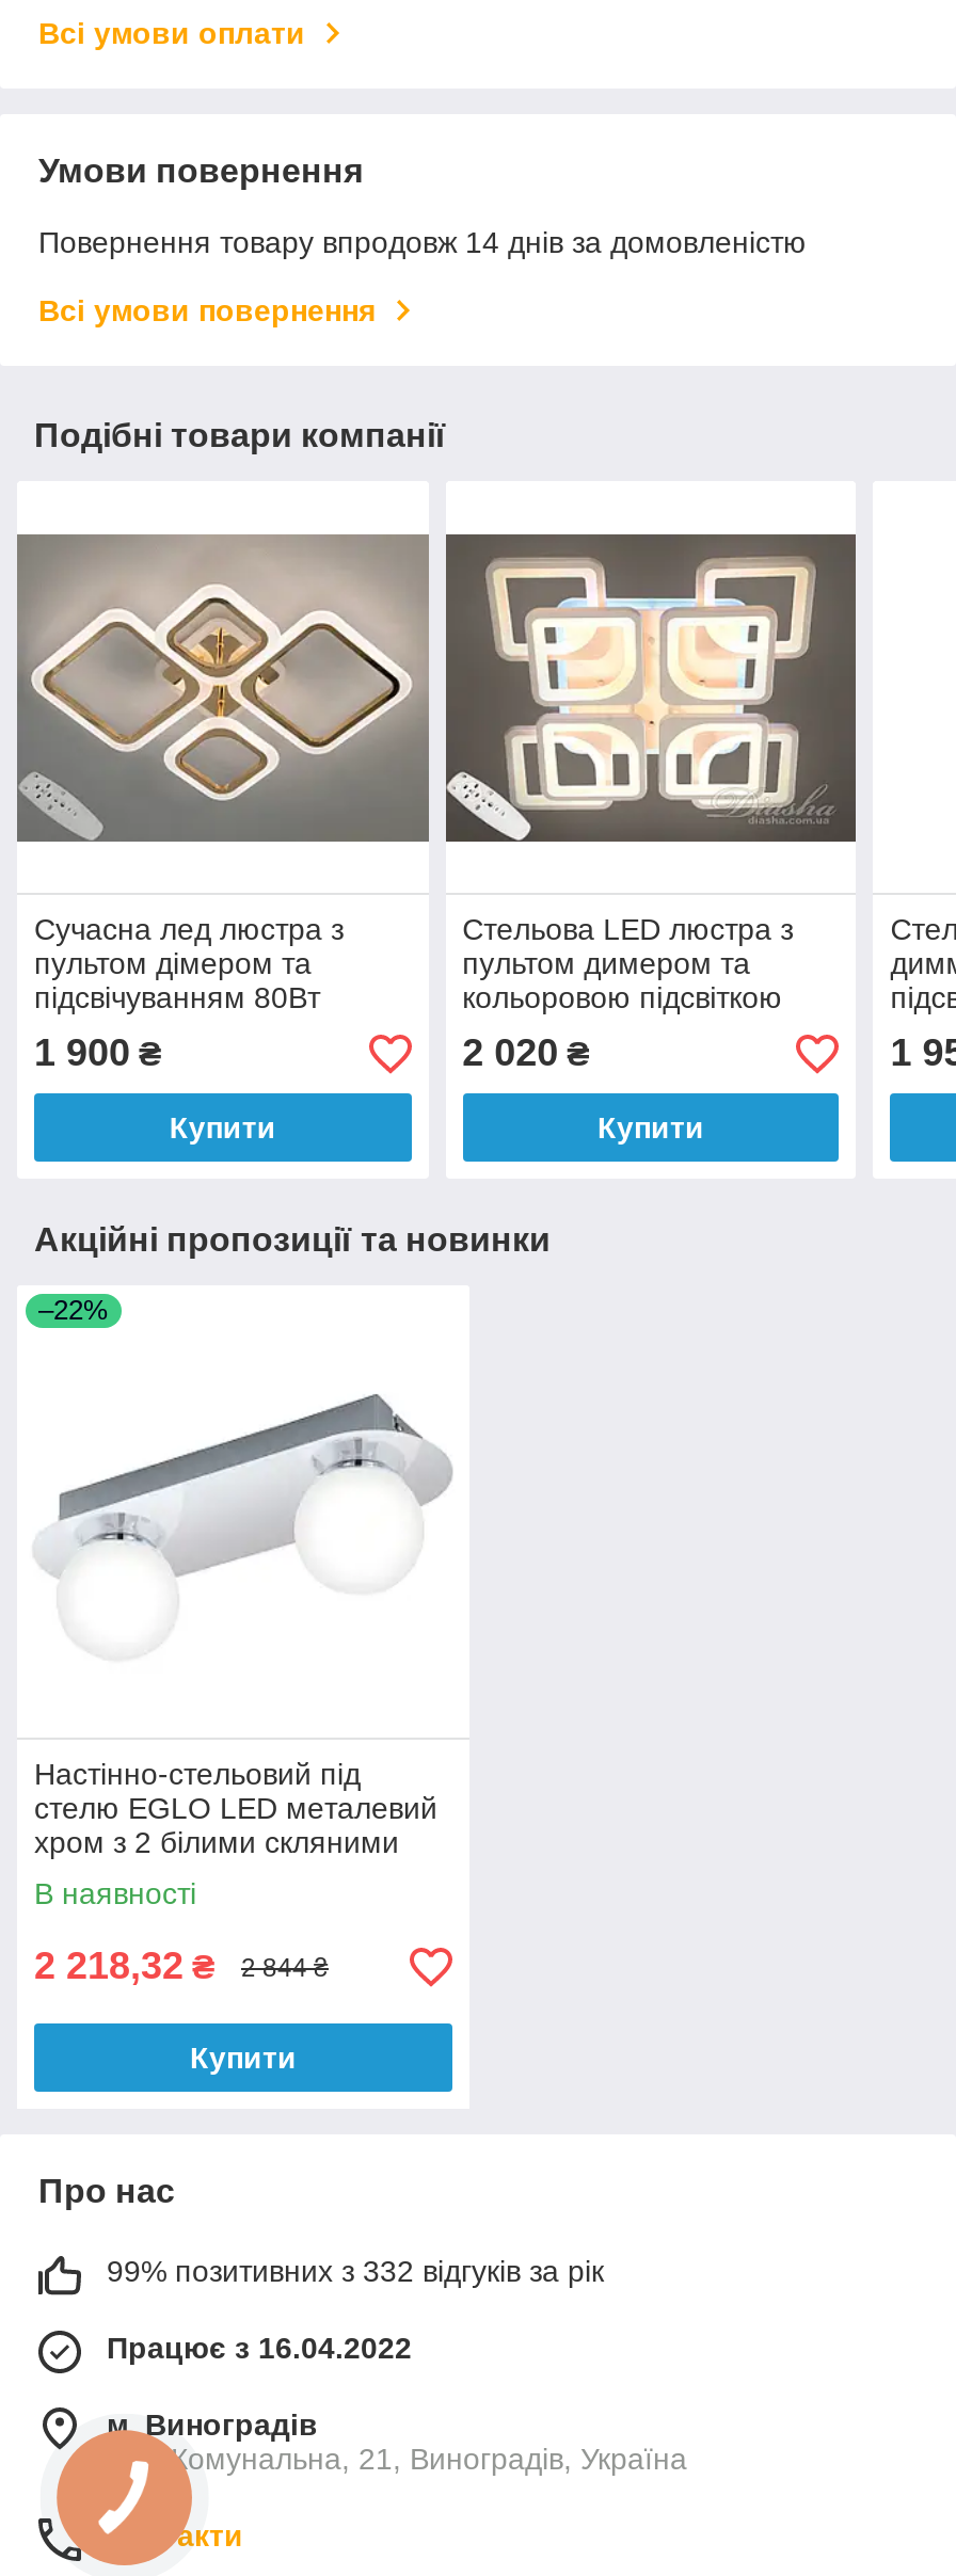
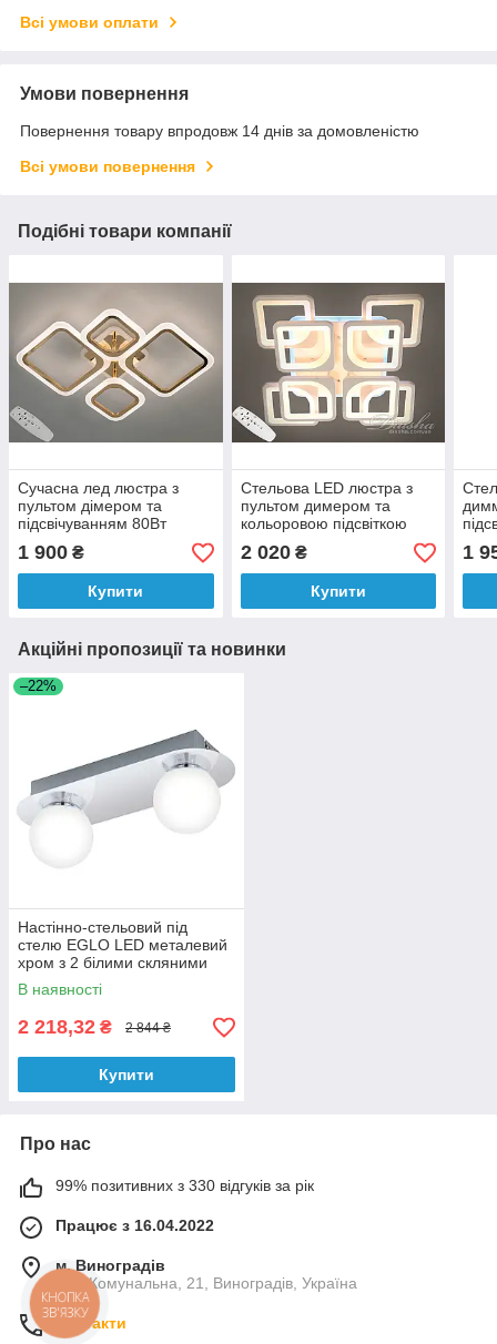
- 99% позитивних з 332 відгуків за рік
+ 99% позитивних з 330 відгуків за рік

+ КНОПКА
+ ЗВ'ЯЗКУ
